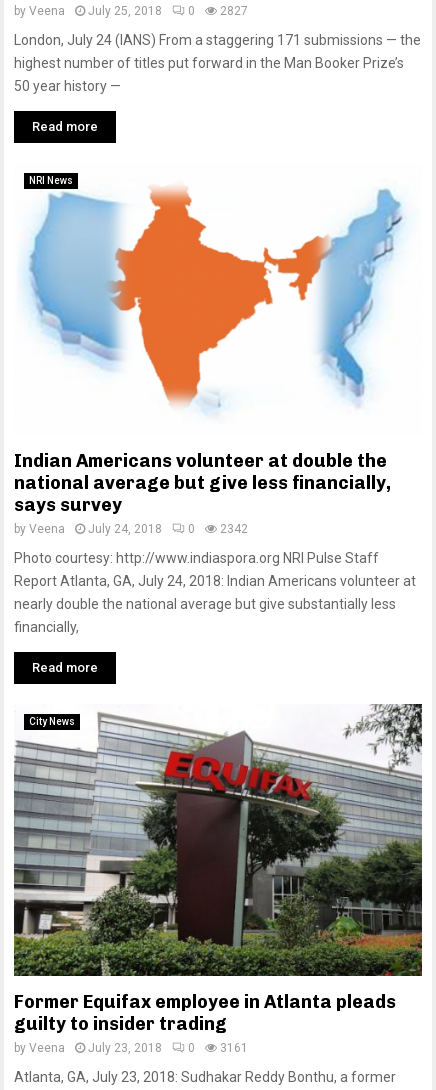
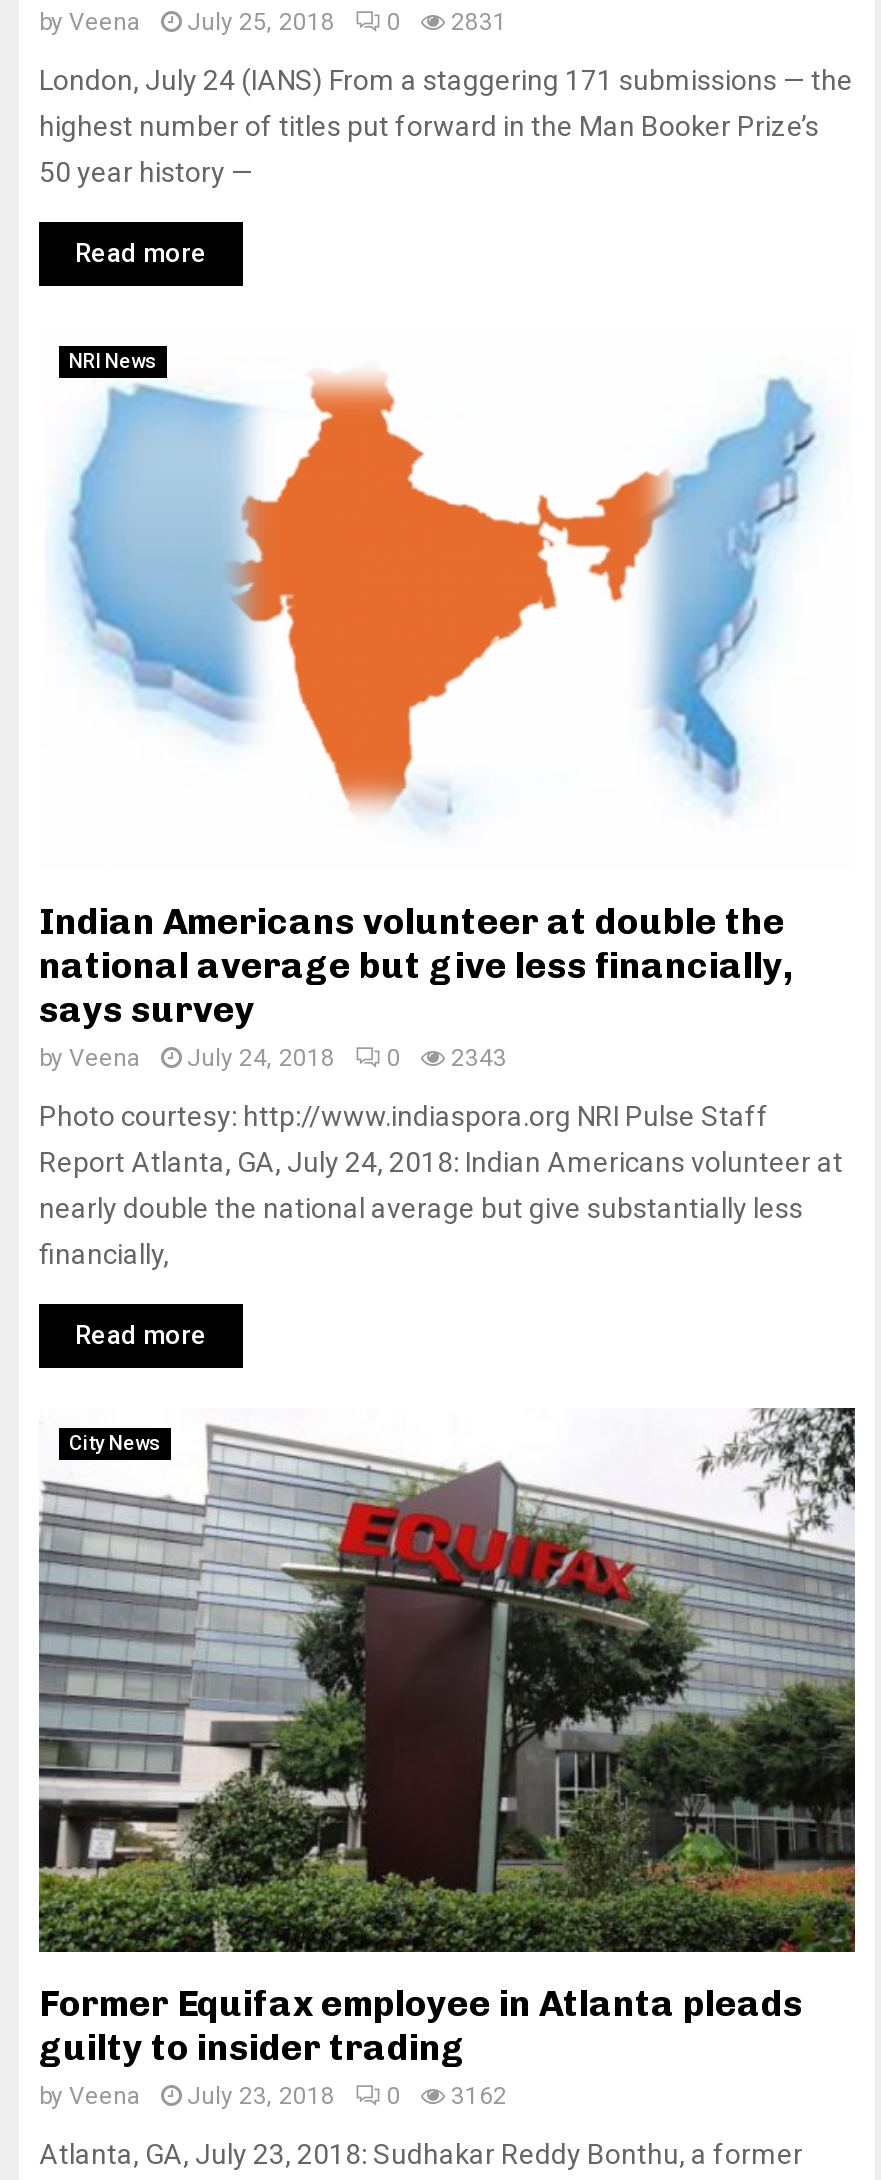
- by Veena July 25, 2018 0 2827
+ by Veena July 25, 2018 0 2831

- by Veena July 24, 2018 0 2342
+ by Veena July 24, 2018 0 2343

- by Veena July 23, 2018 0 3161
+ by Veena July 23, 2018 0 3162
